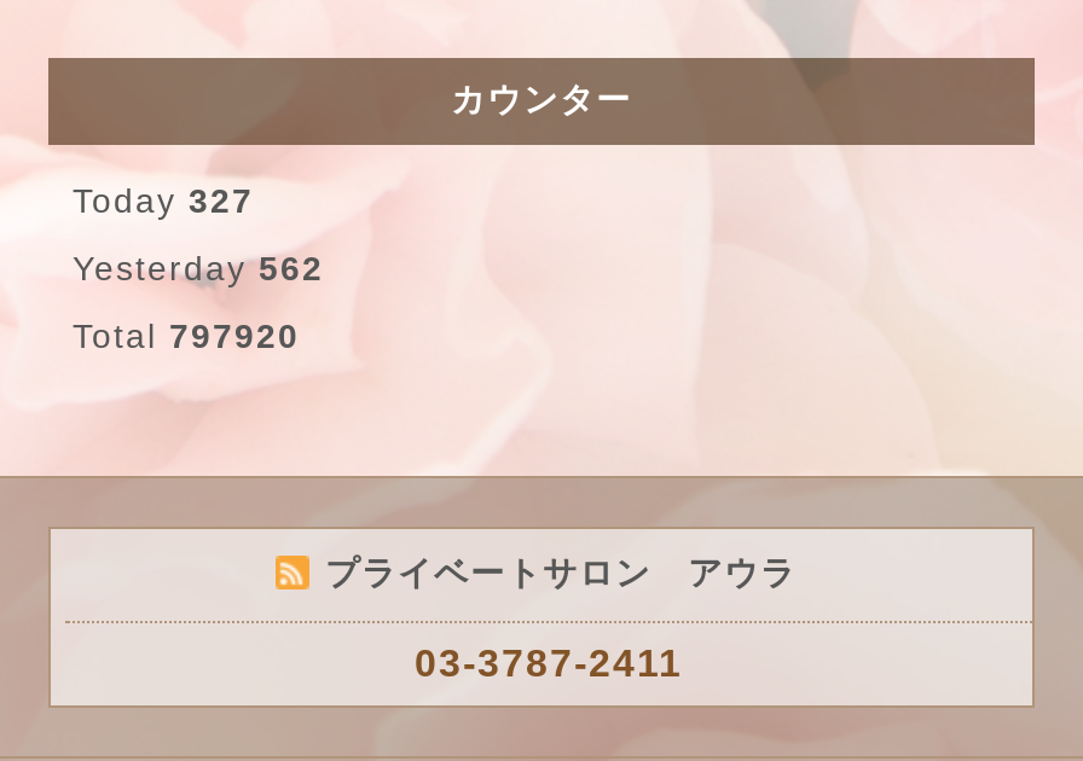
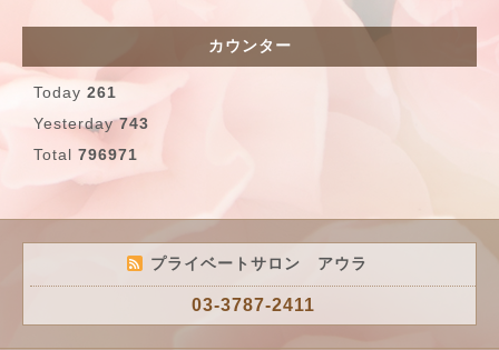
- Today 327
+ Today 261

- Yesterday 562
+ Yesterday 743

- Total 797920
+ Total 796971
